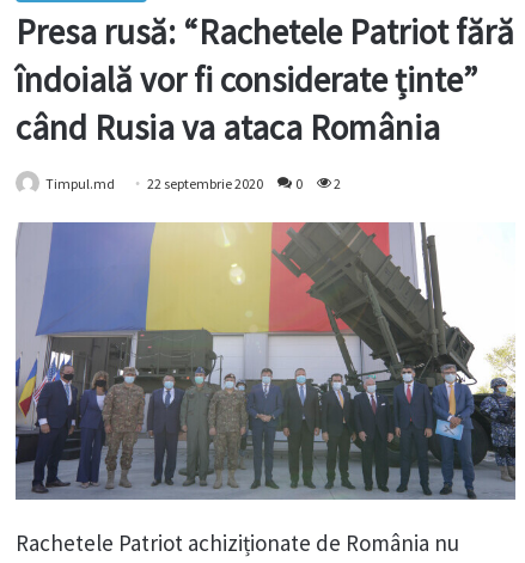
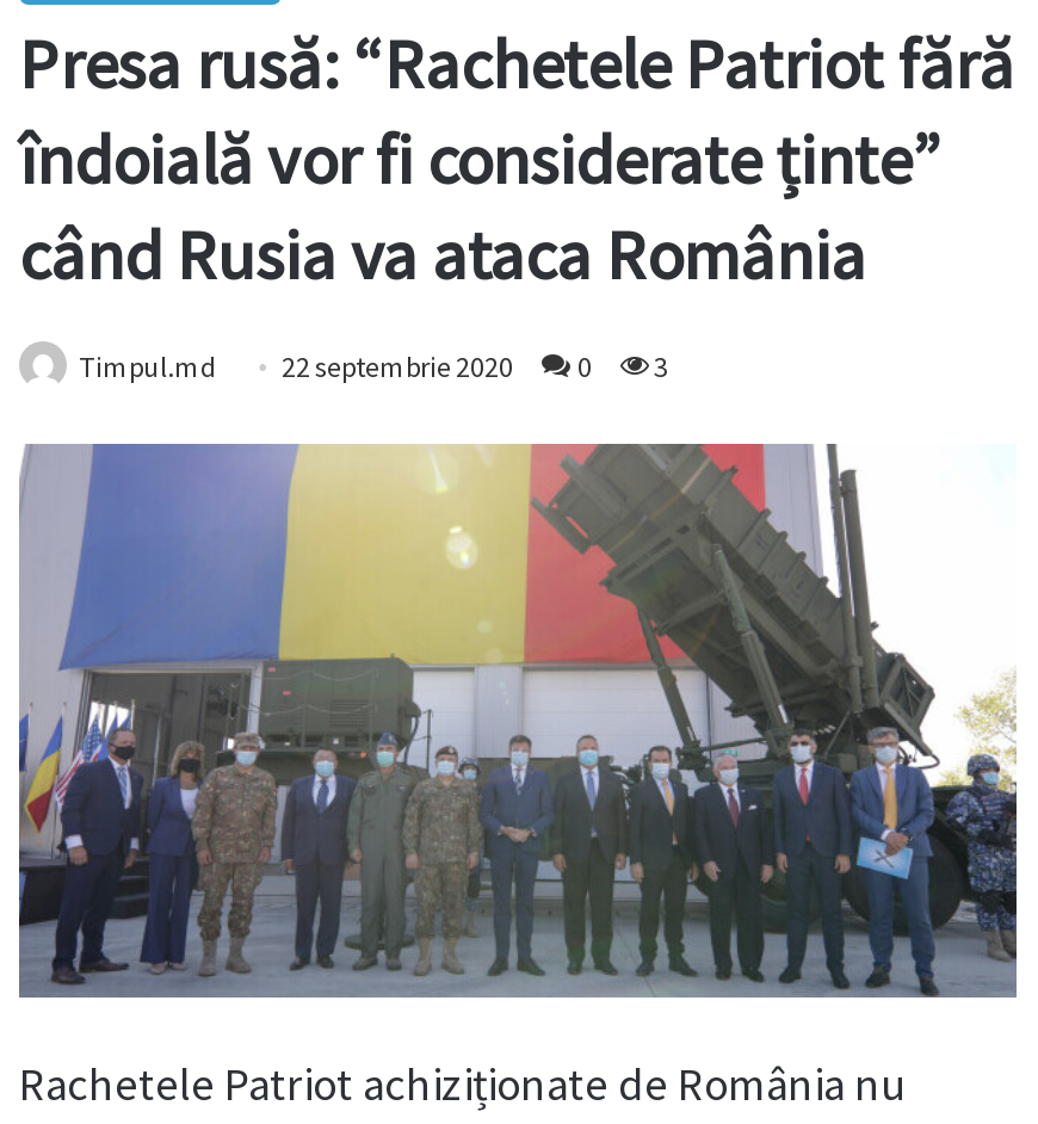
- Timpul.md 22 septembrie 2020 0 2
+ Timpul.md 22 septembrie 2020 0 3
